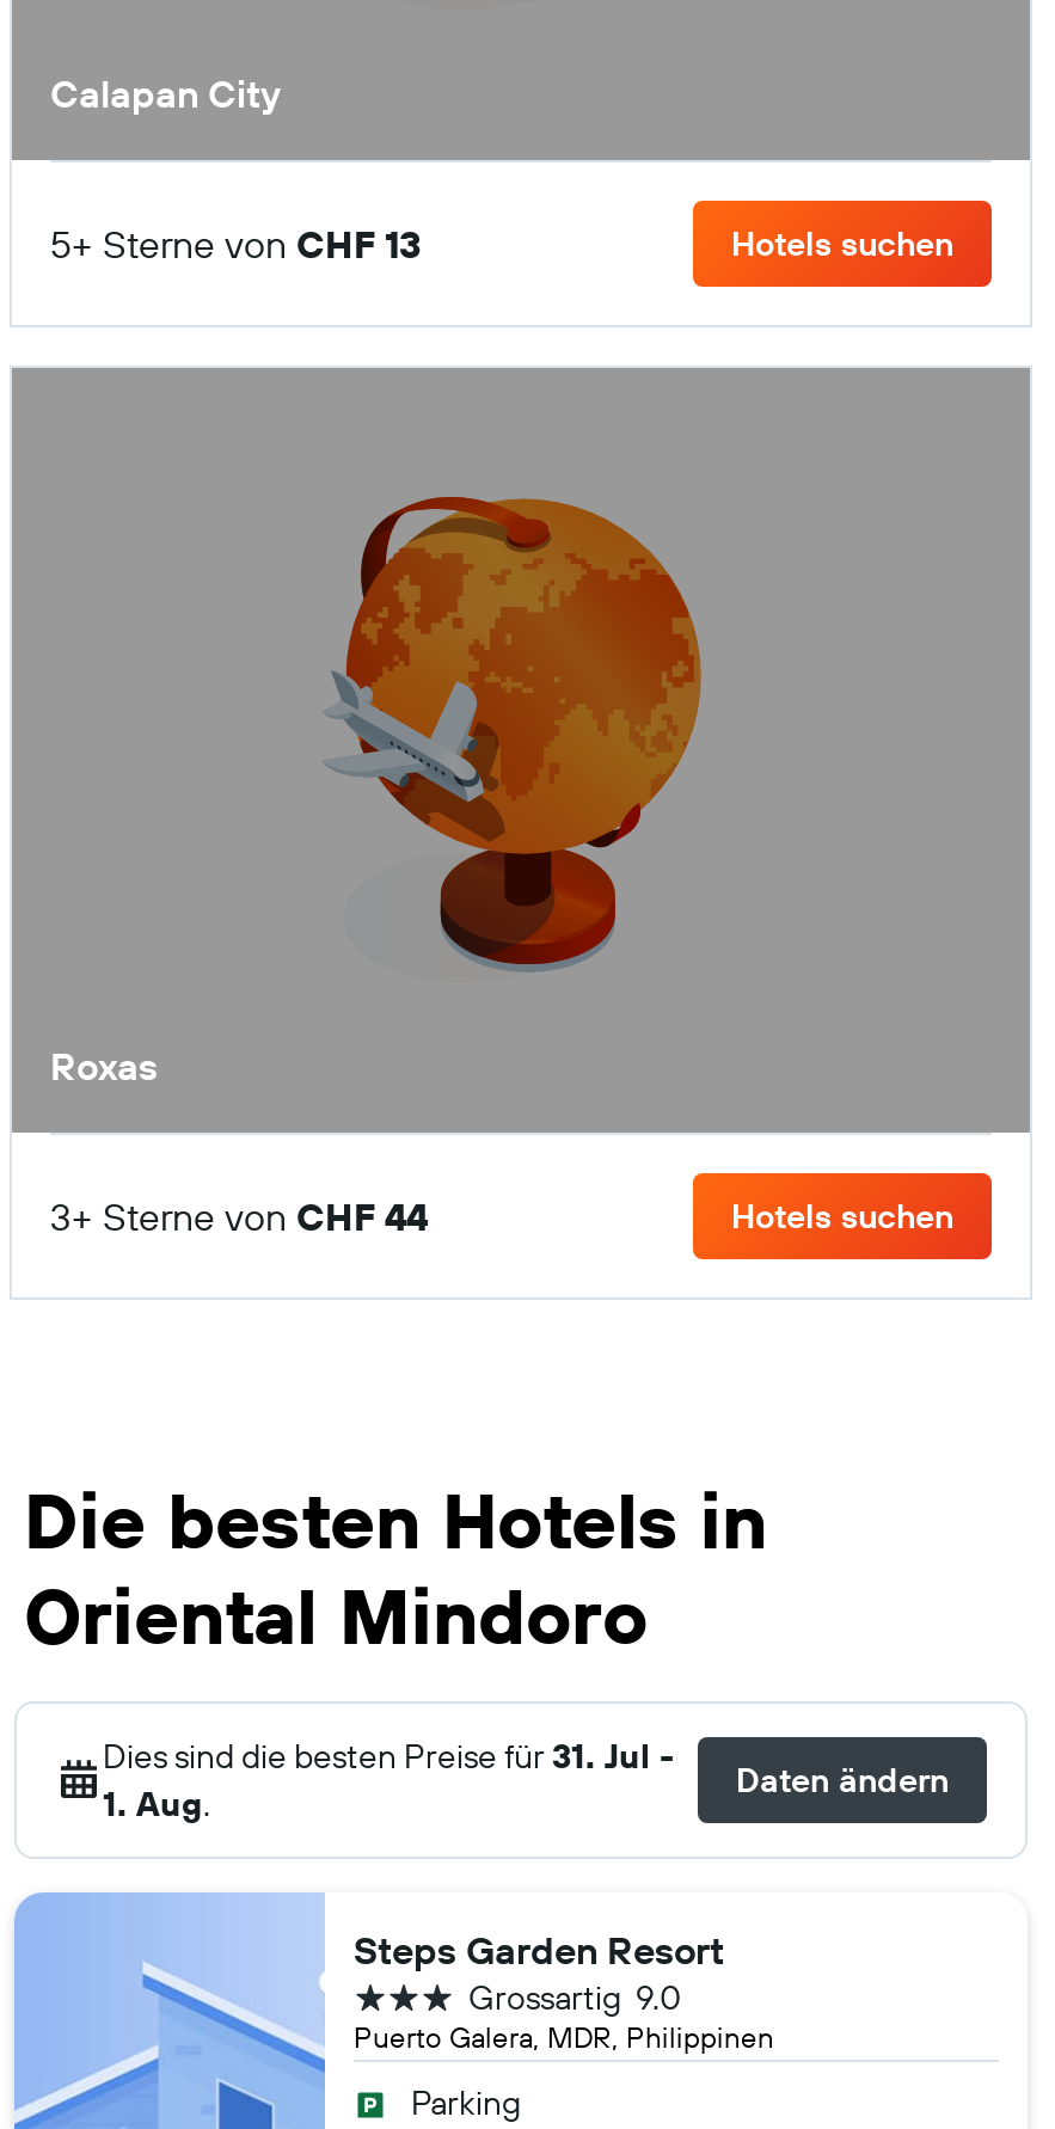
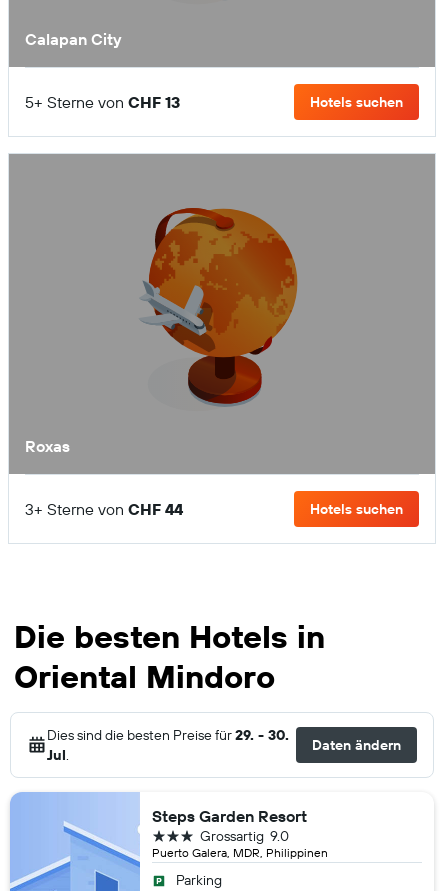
- Dies sind die besten Preise für 31. Jul -
- 1. Aug.
+ Dies sind die besten Preise für 29. - 30.
+ Jul.
